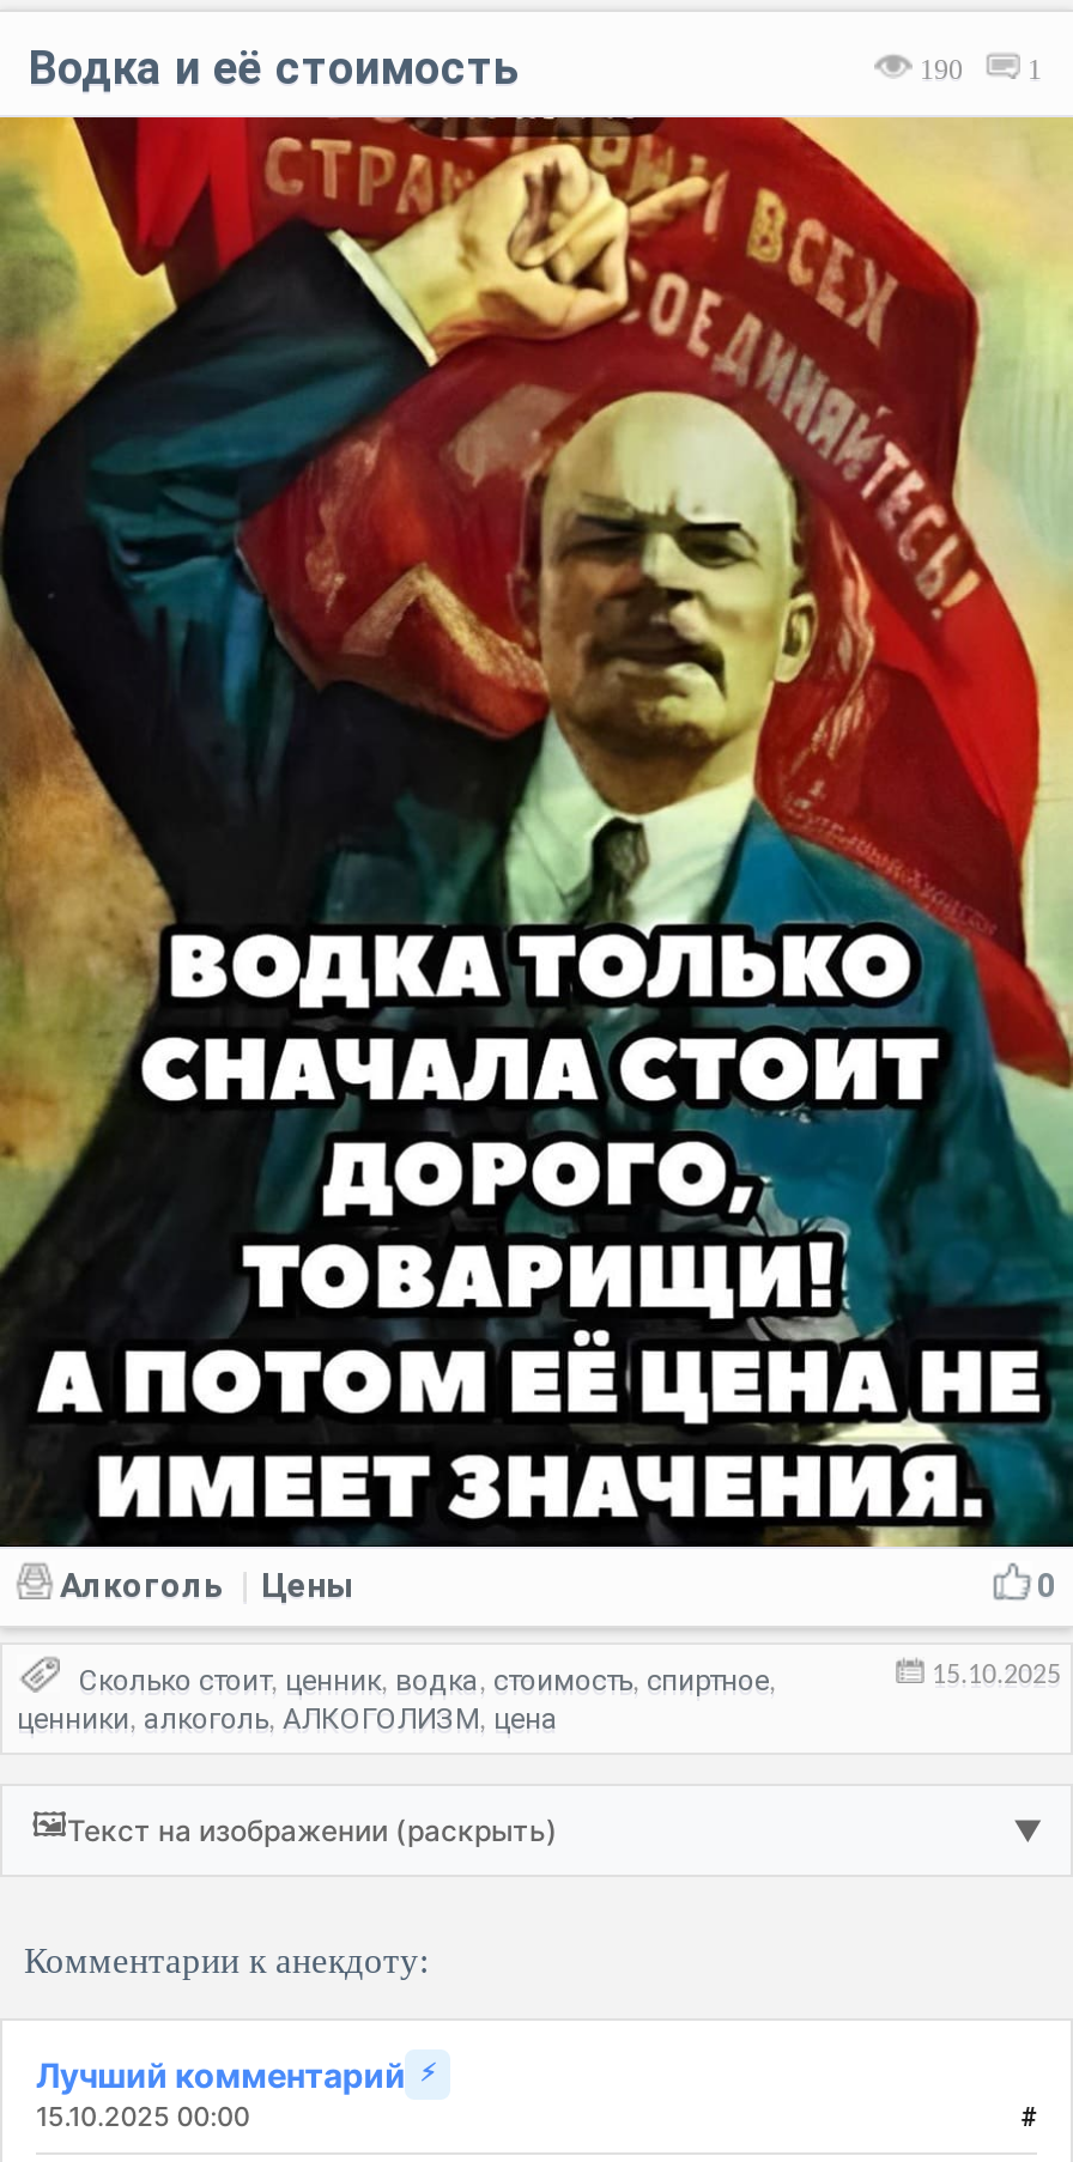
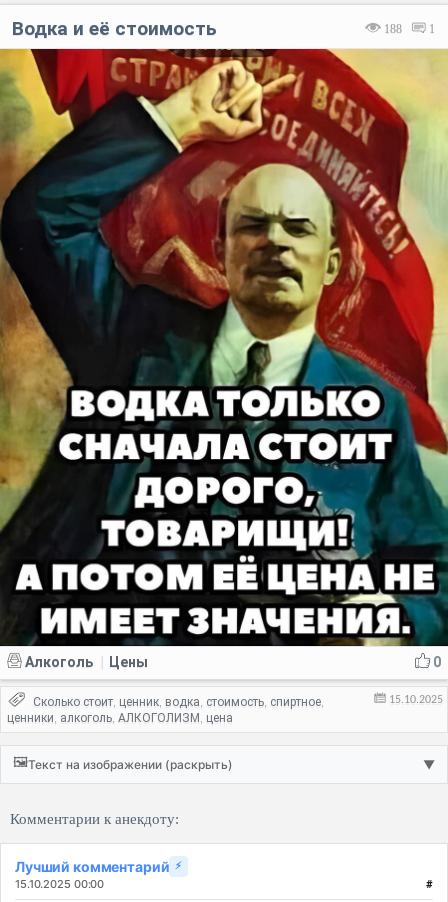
- 190 1
+ 188 1
